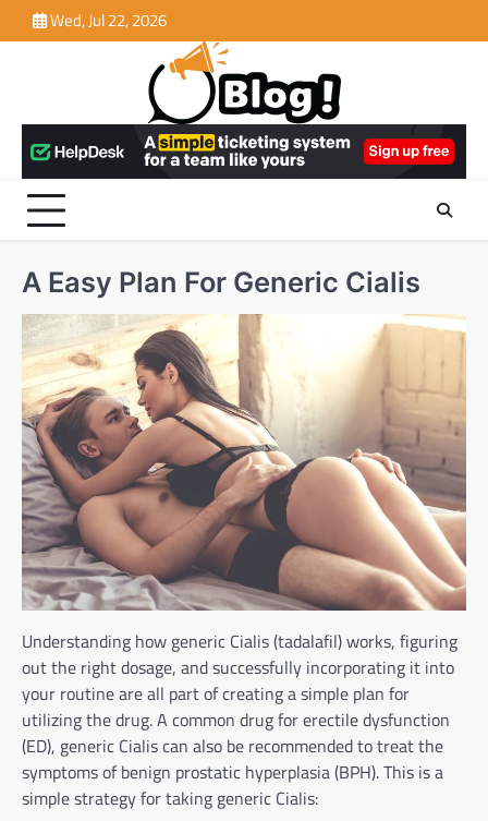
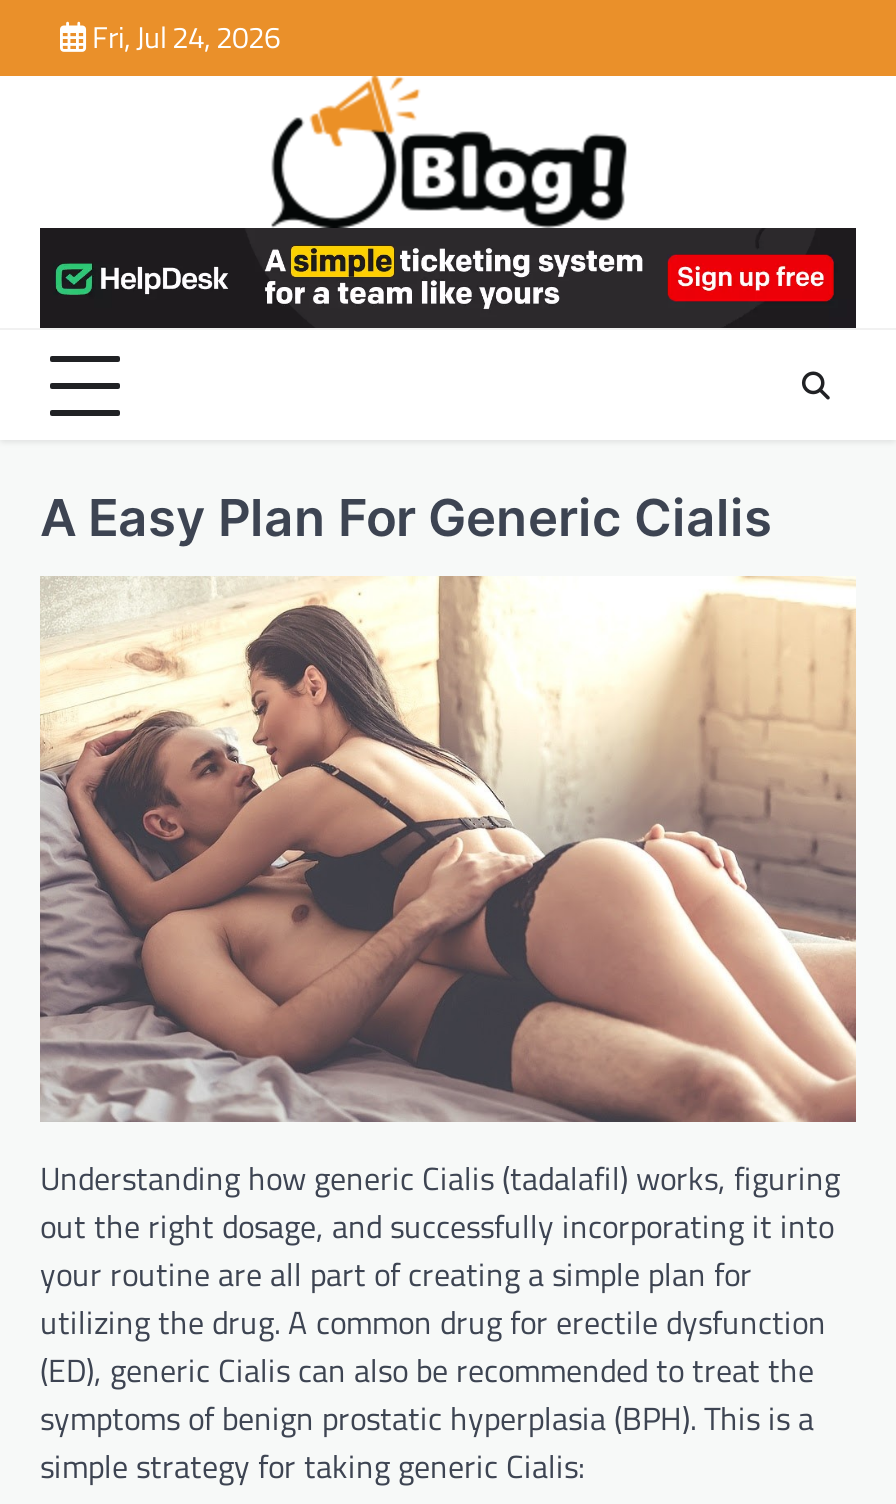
- Wed, Jul 22, 2026
+ Fri, Jul 24, 2026
